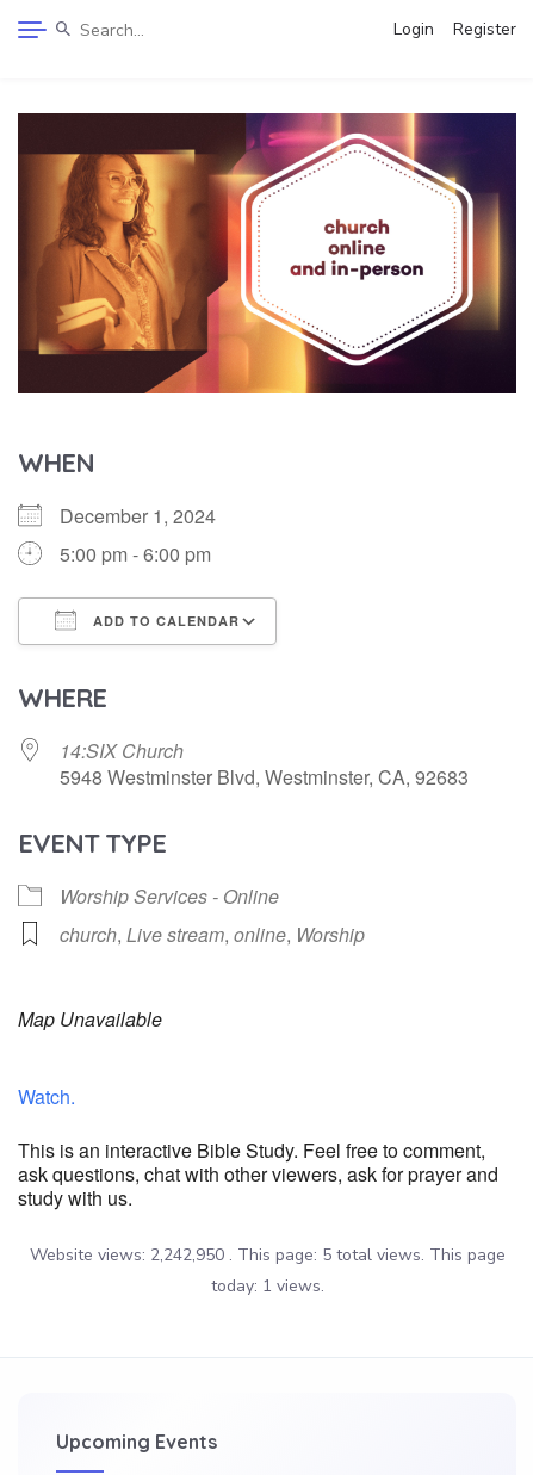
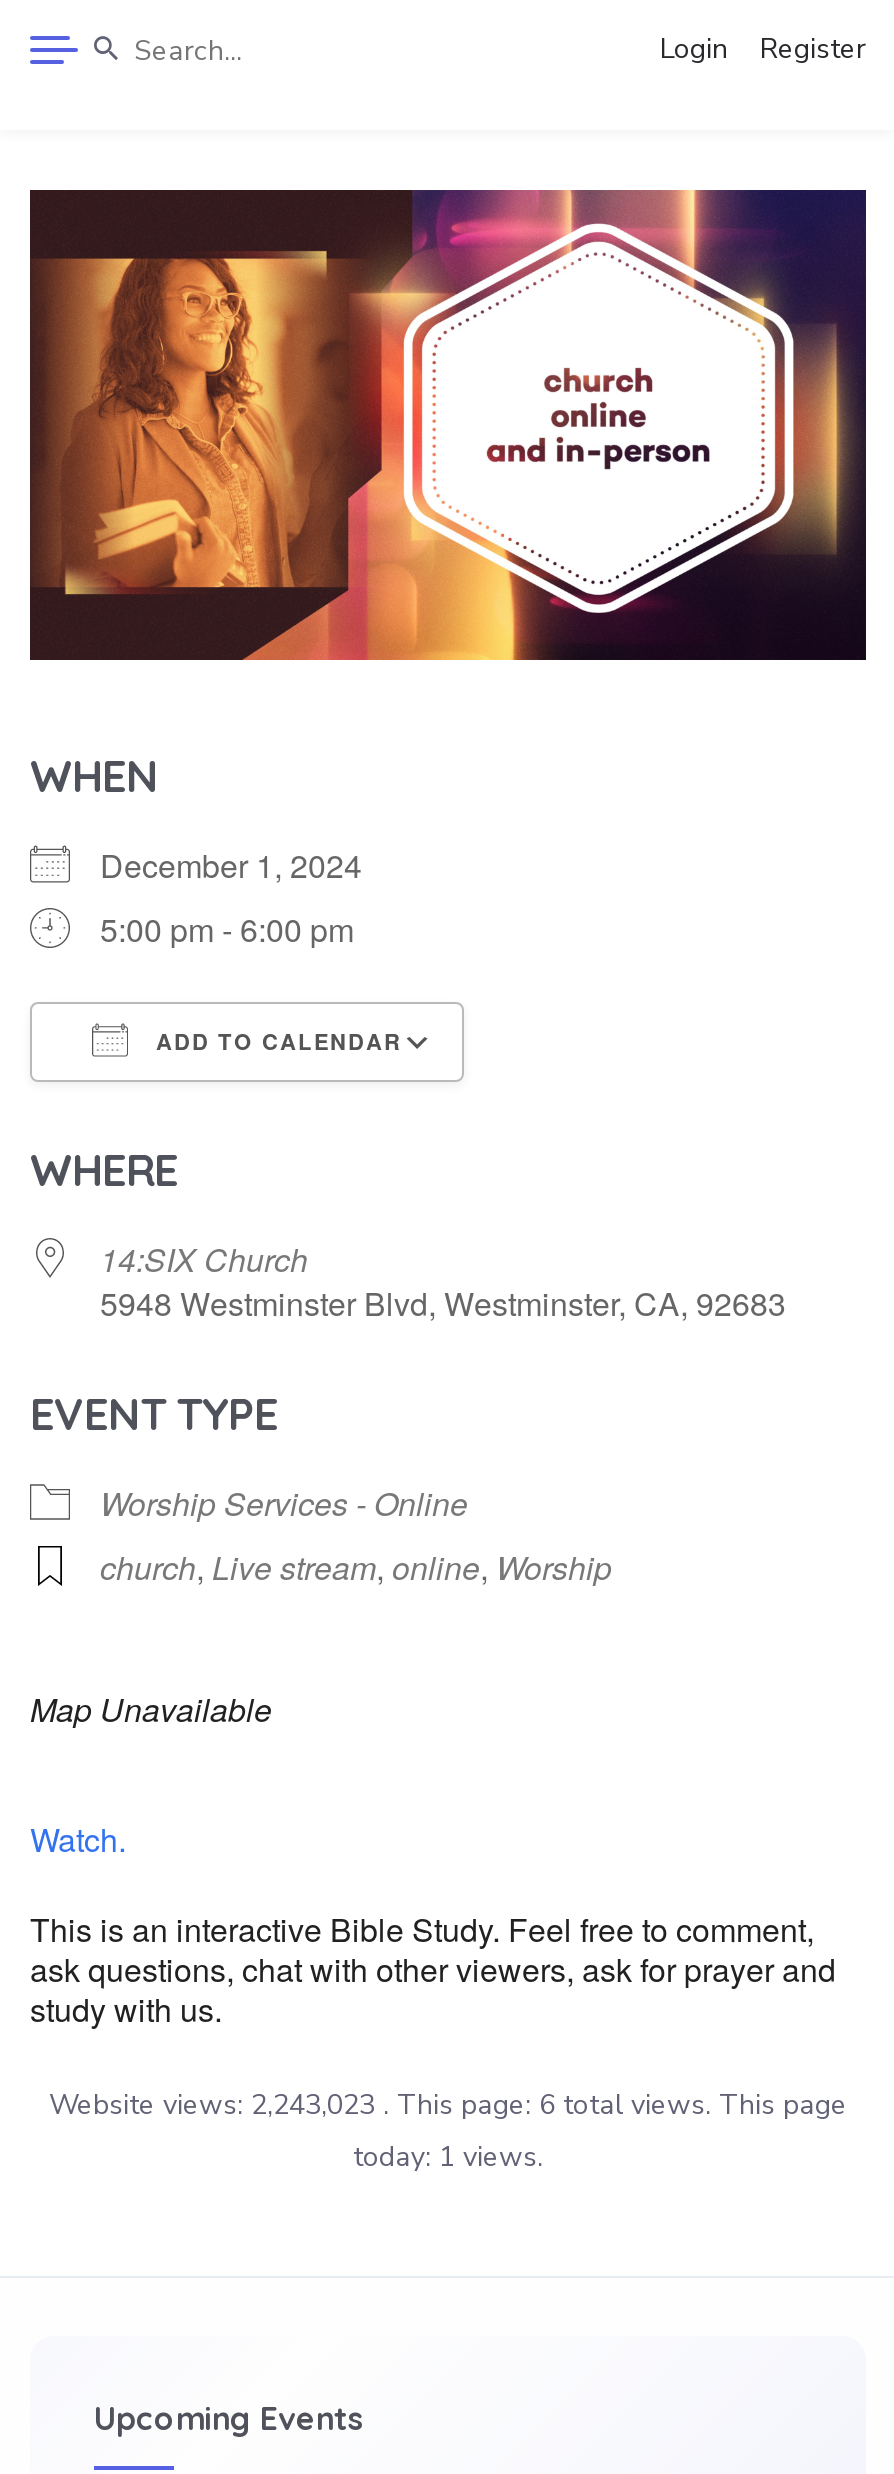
- Website views: 2,242,950 . This page: 5 total views. This page
+ Website views: 2,243,023 . This page: 6 total views. This page
